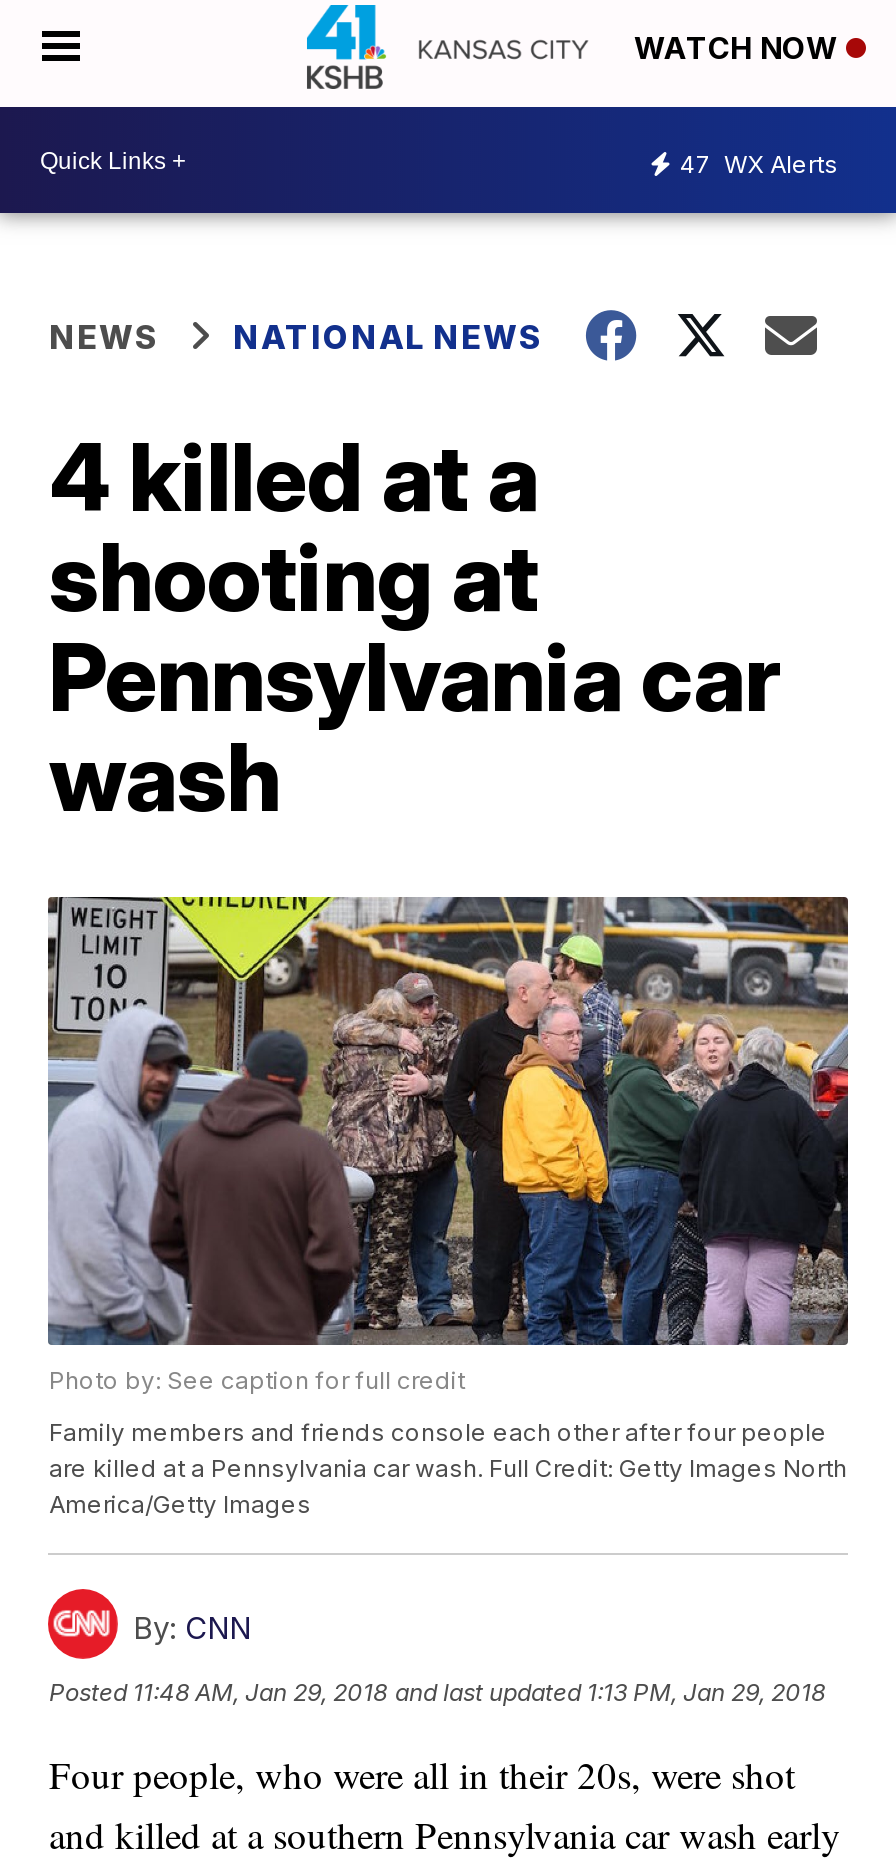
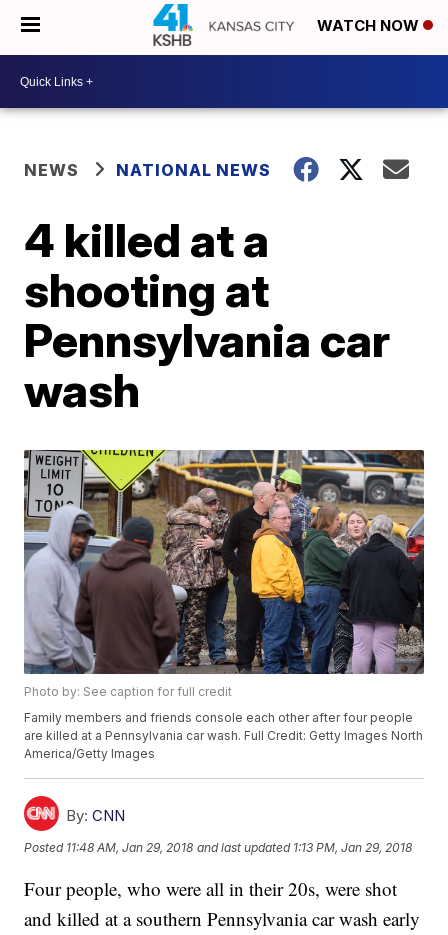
- 47 WX Alerts
